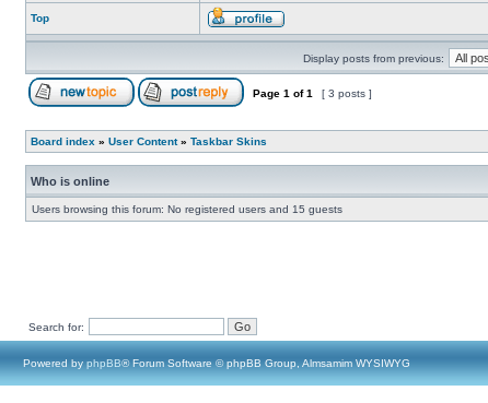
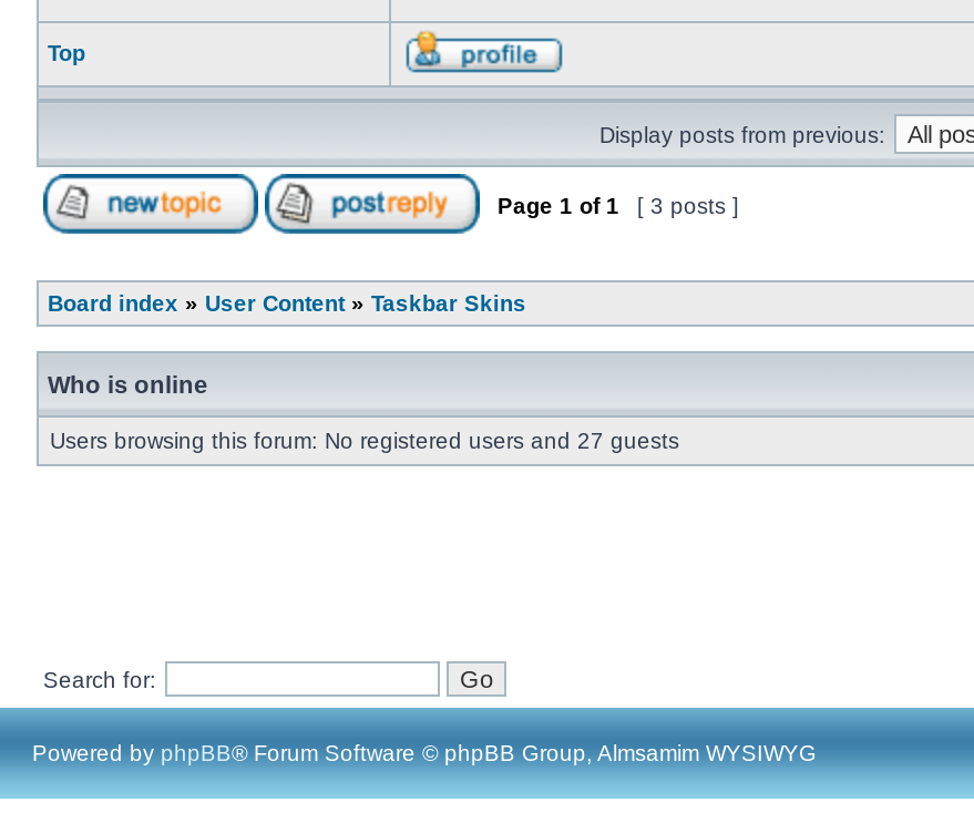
- Users browsing this forum: No registered users and 15 guests
+ Users browsing this forum: No registered users and 27 guests
